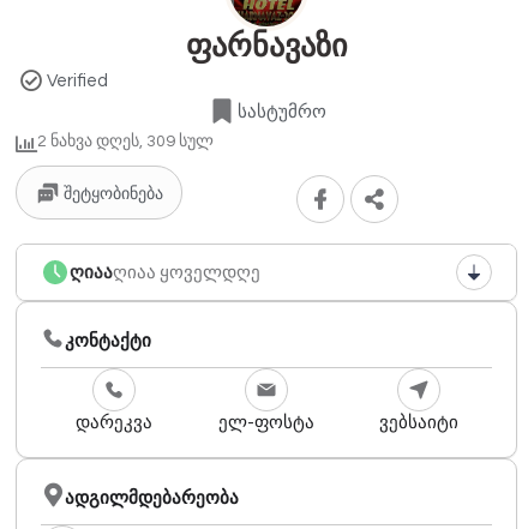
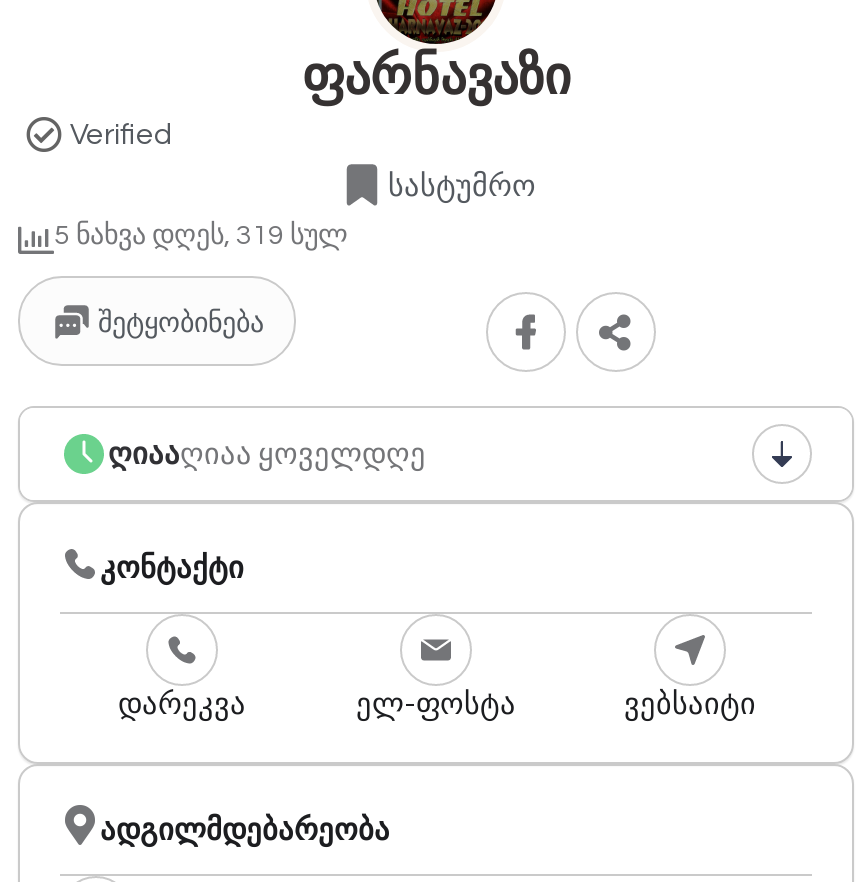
- 2 ნახვა დღეს, 309 სულ
+ 5 ნახვა დღეს, 319 სულ
